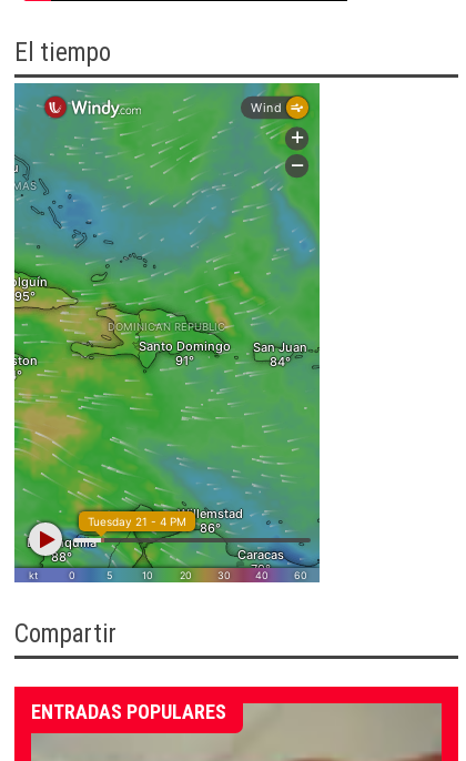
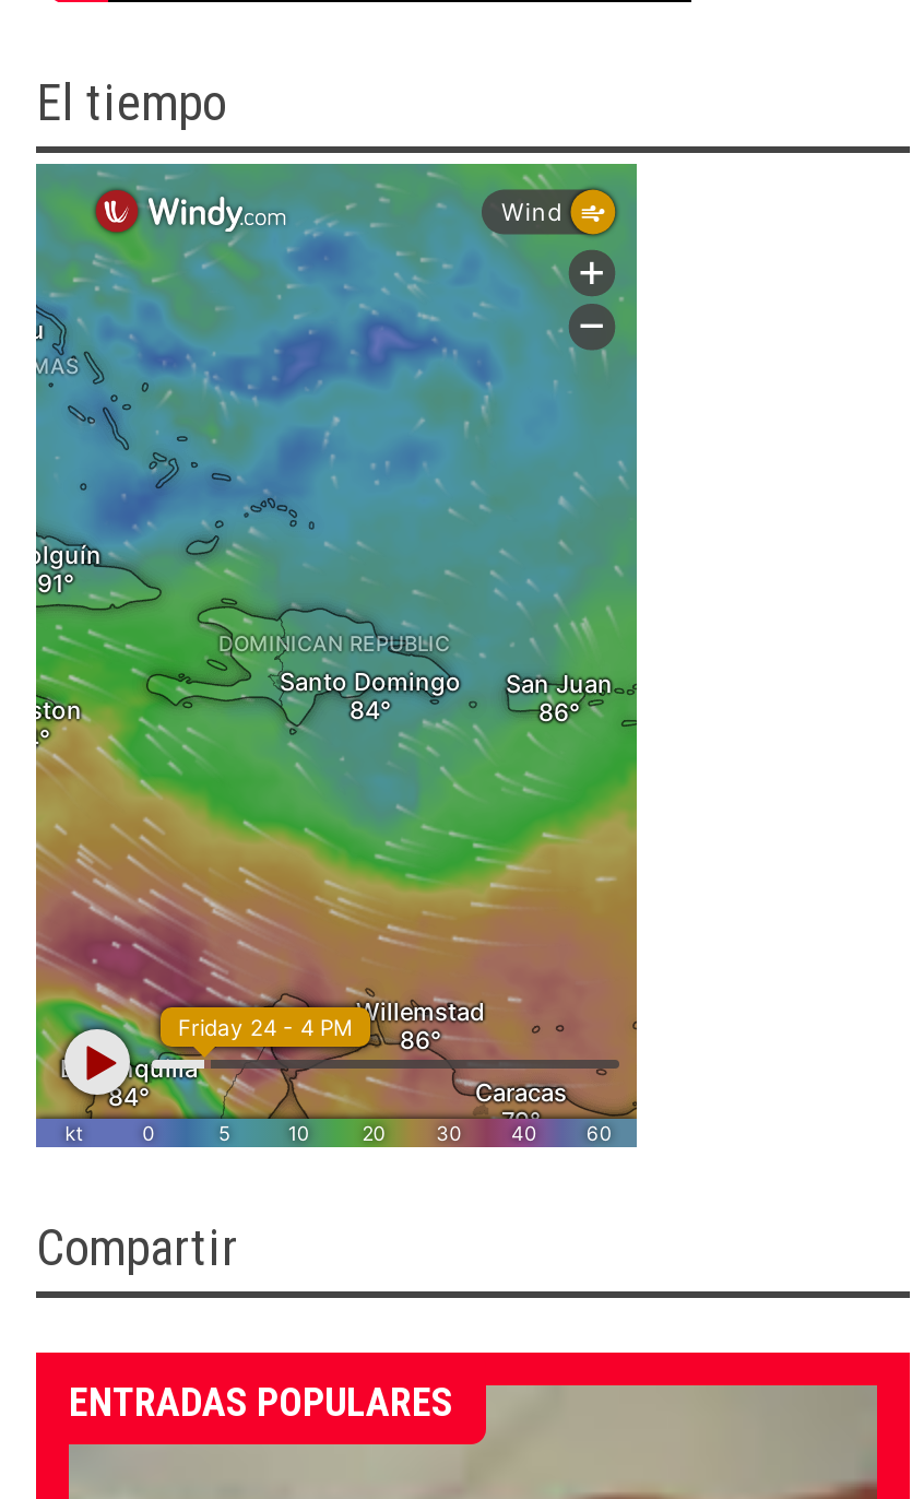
- [image]
+ [image]
